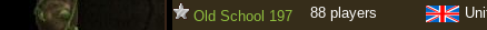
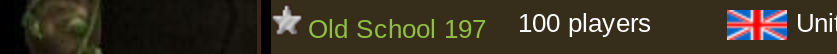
- Old School 197 88 players
+ Old School 197 100 players
